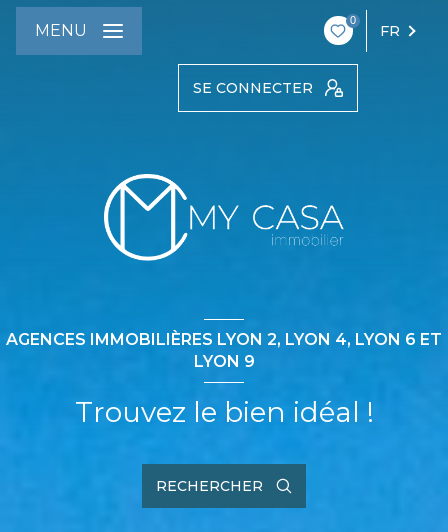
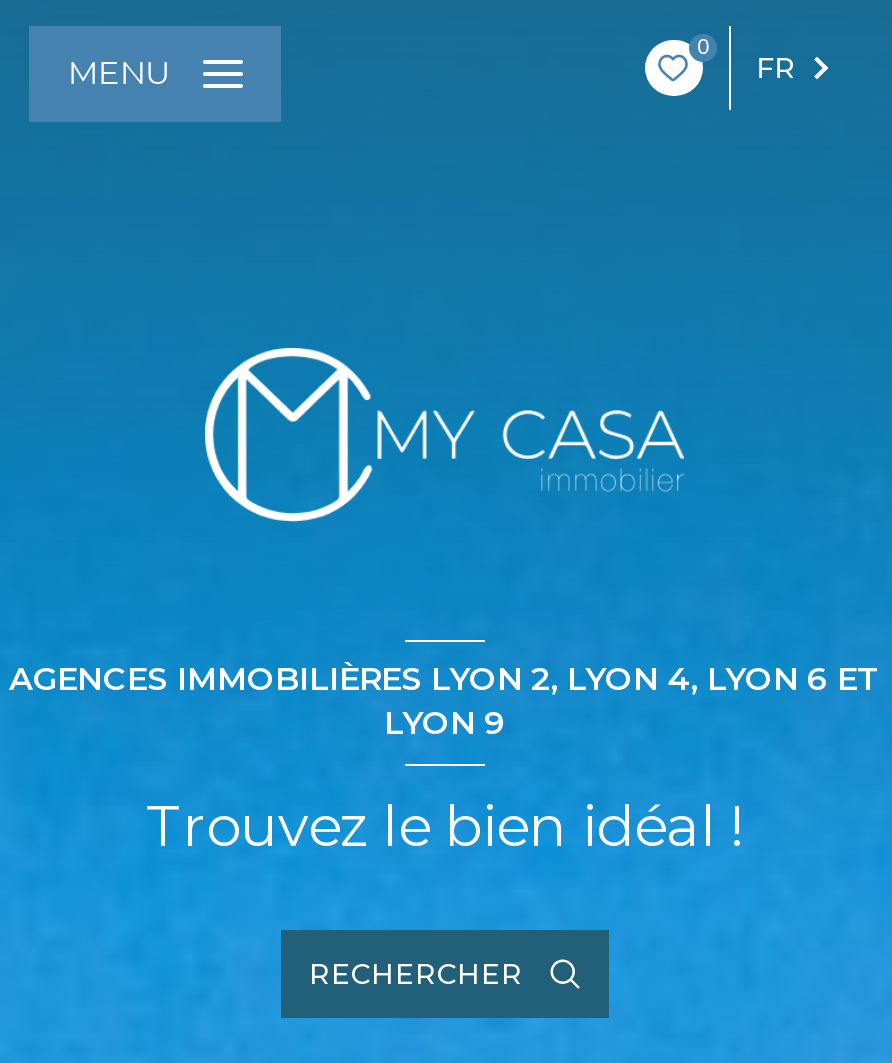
- SE CONNECTER
